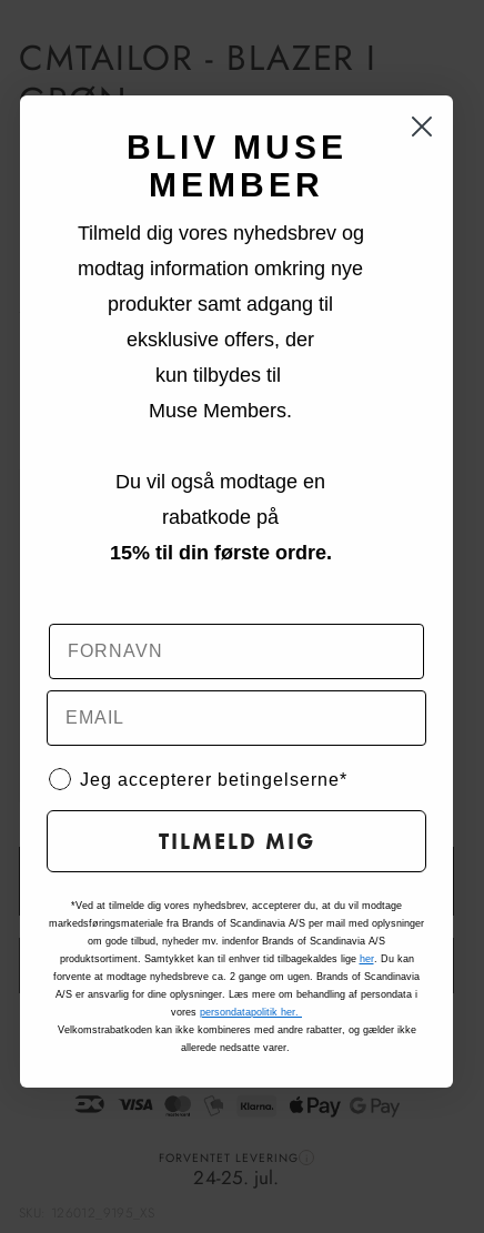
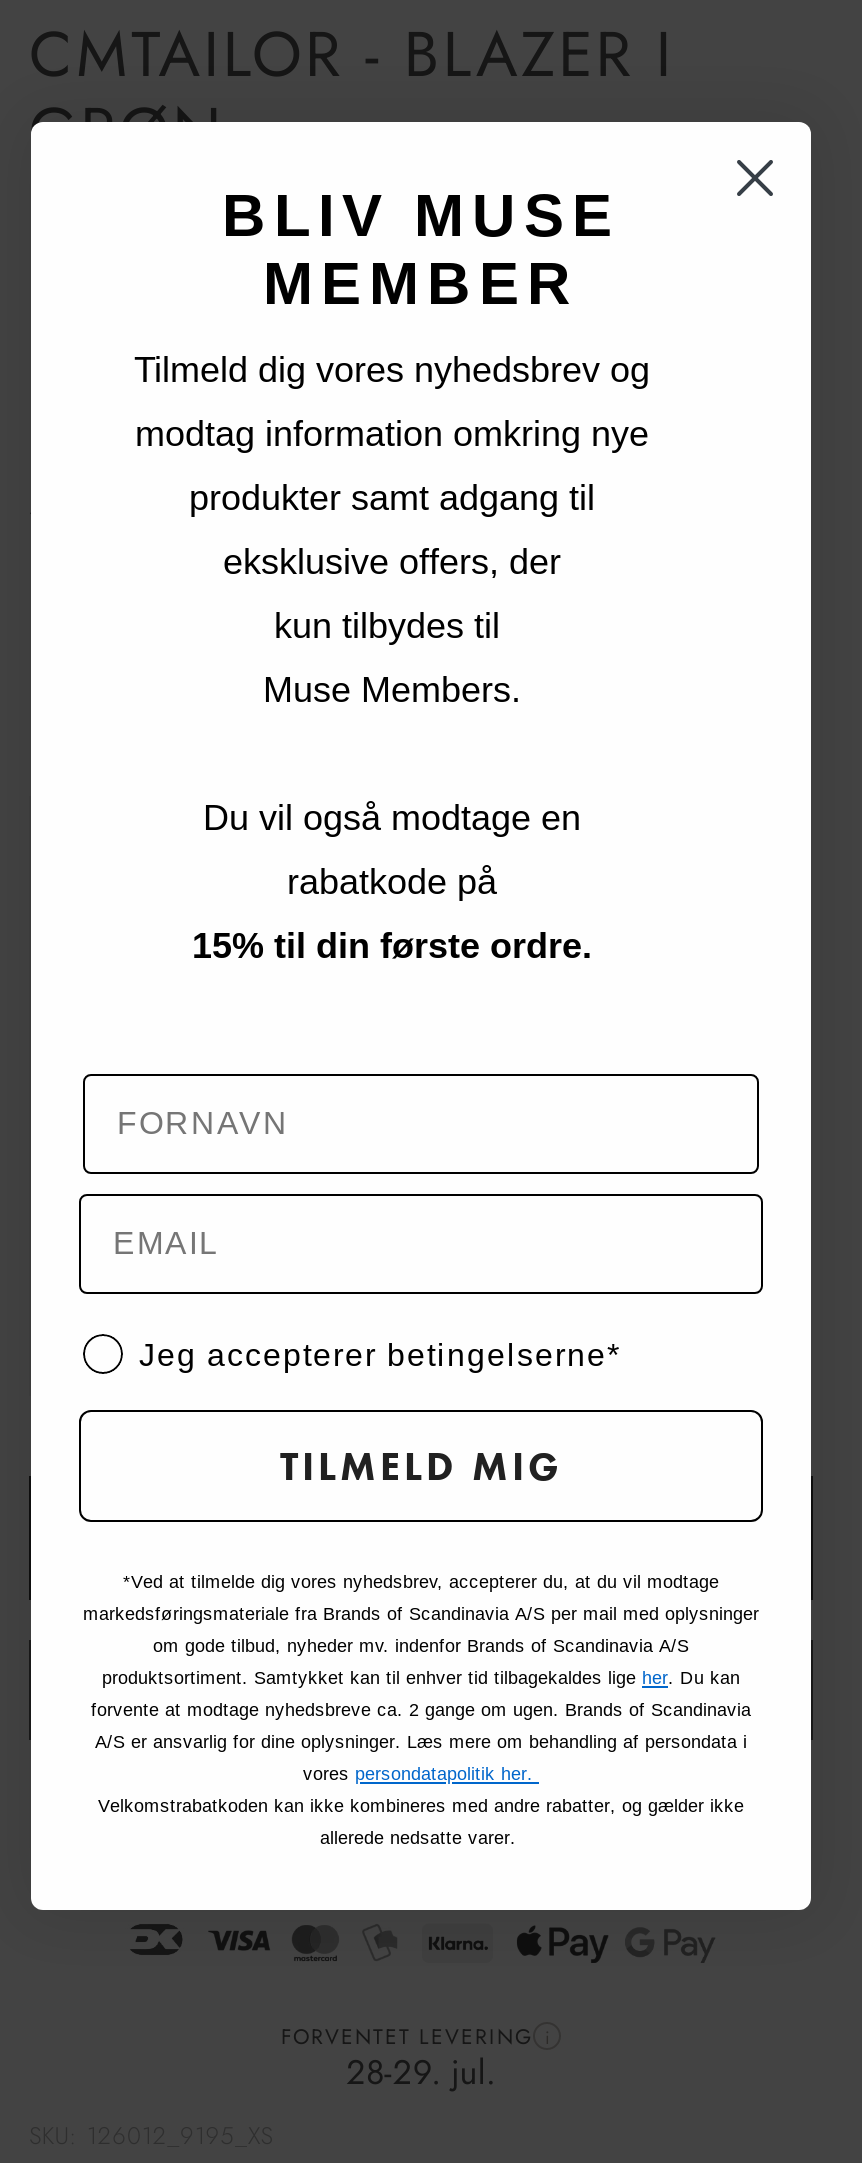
- 24-25. jul.
+ 28-29. jul.
